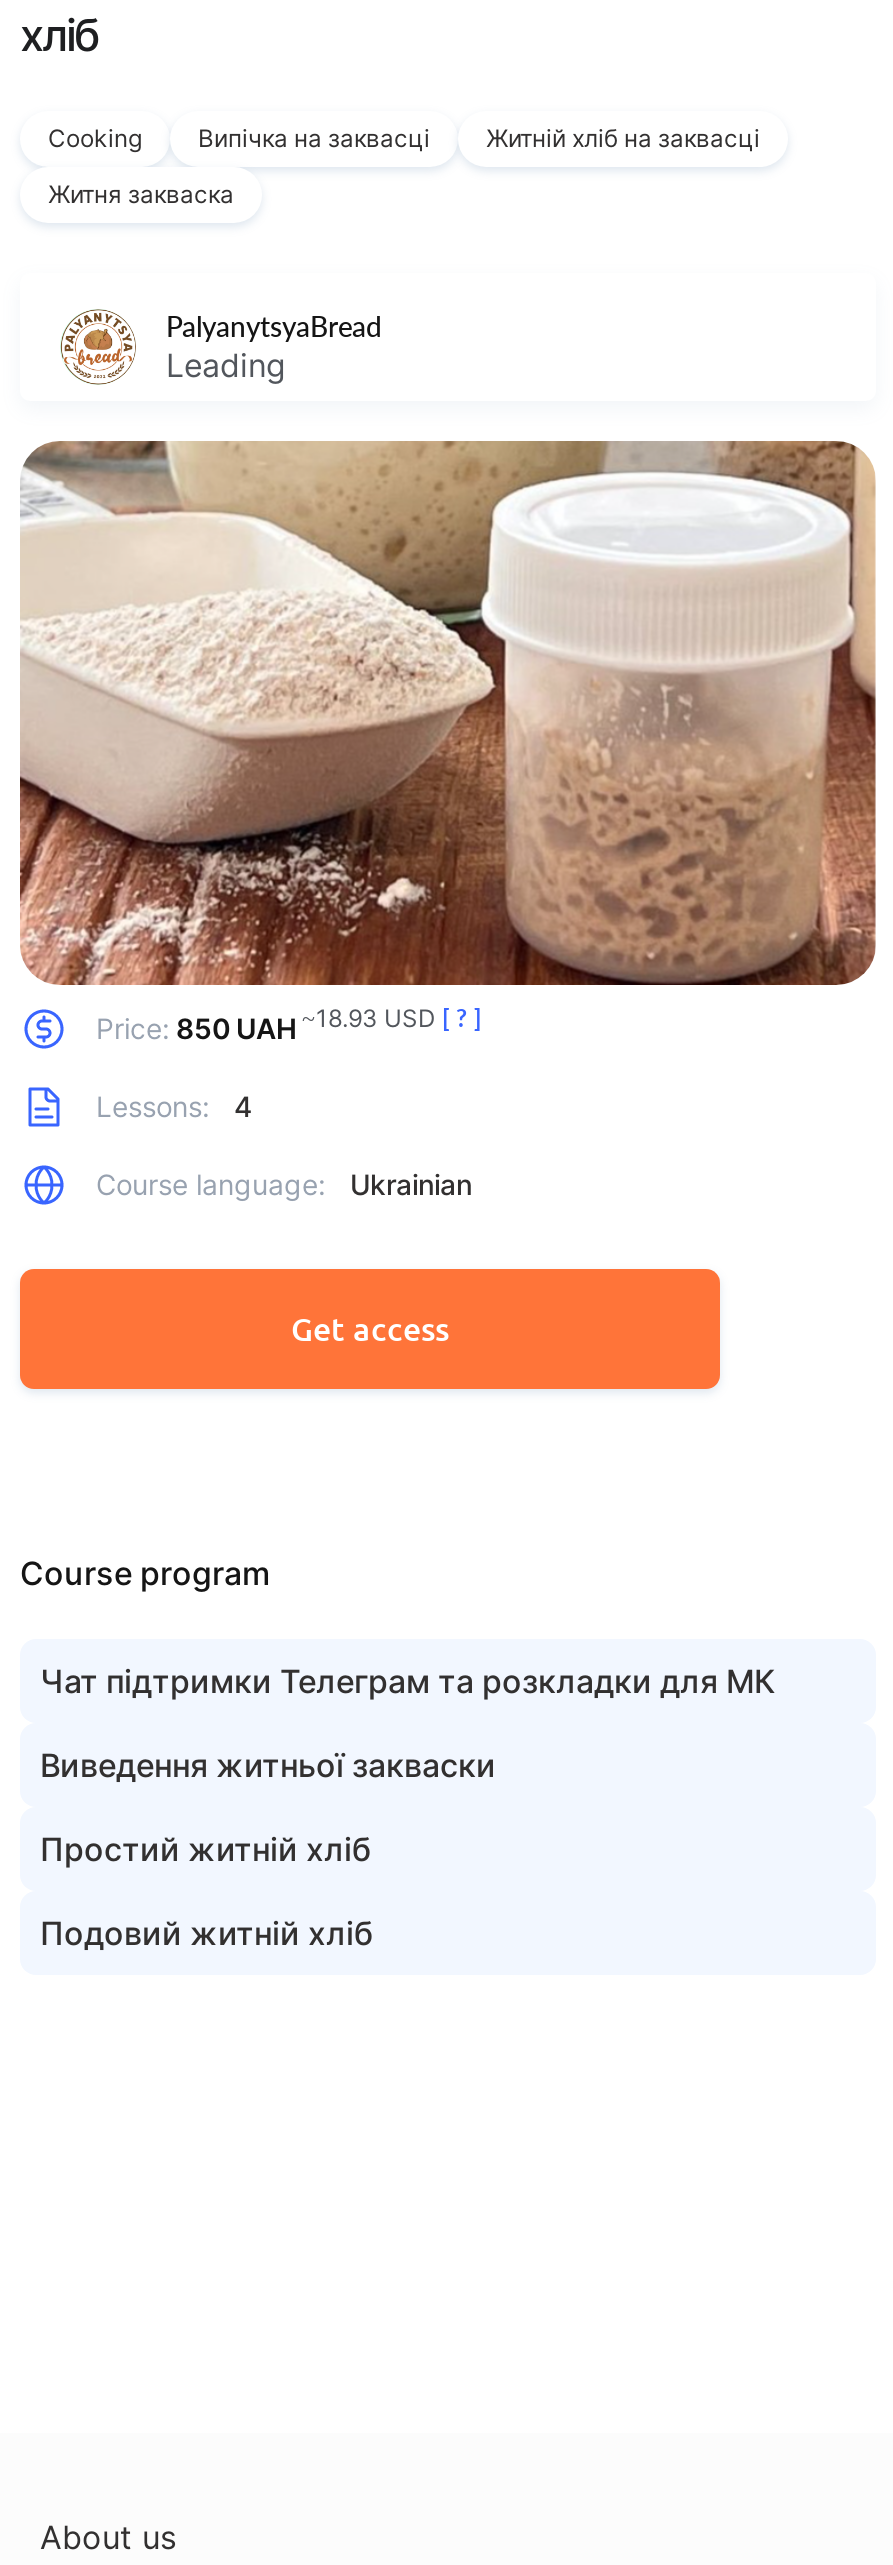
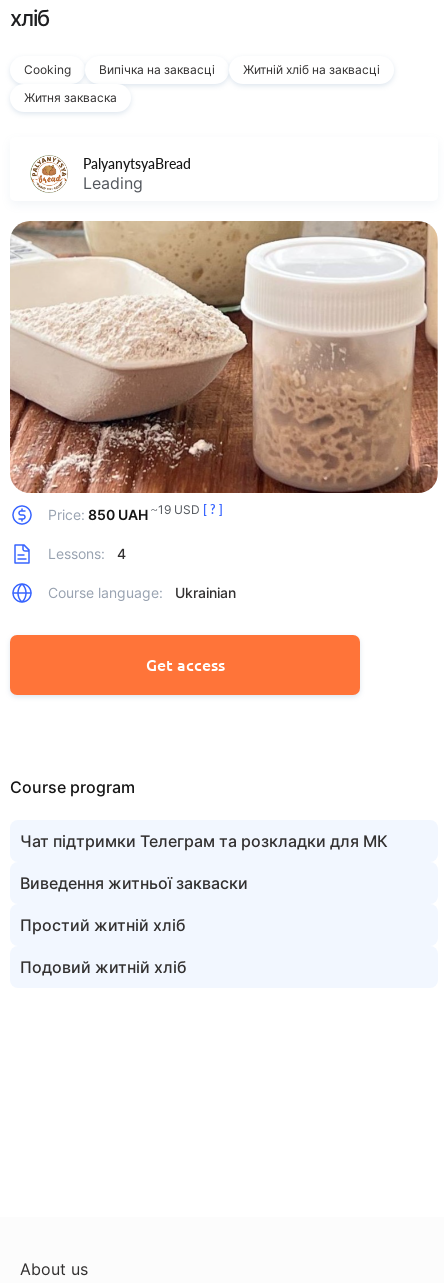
- Price: 850 UAH ~18.93 USD [ ? ]
+ Price: 850 UAH ~19 USD [ ? ]
